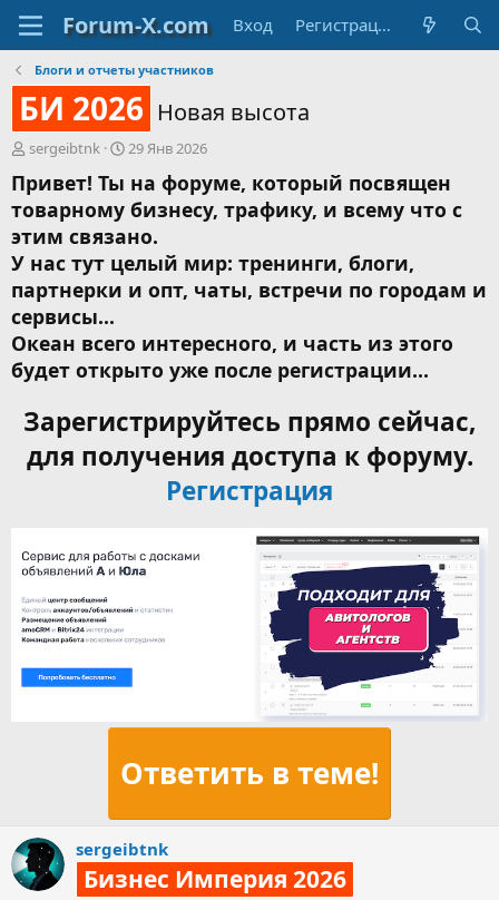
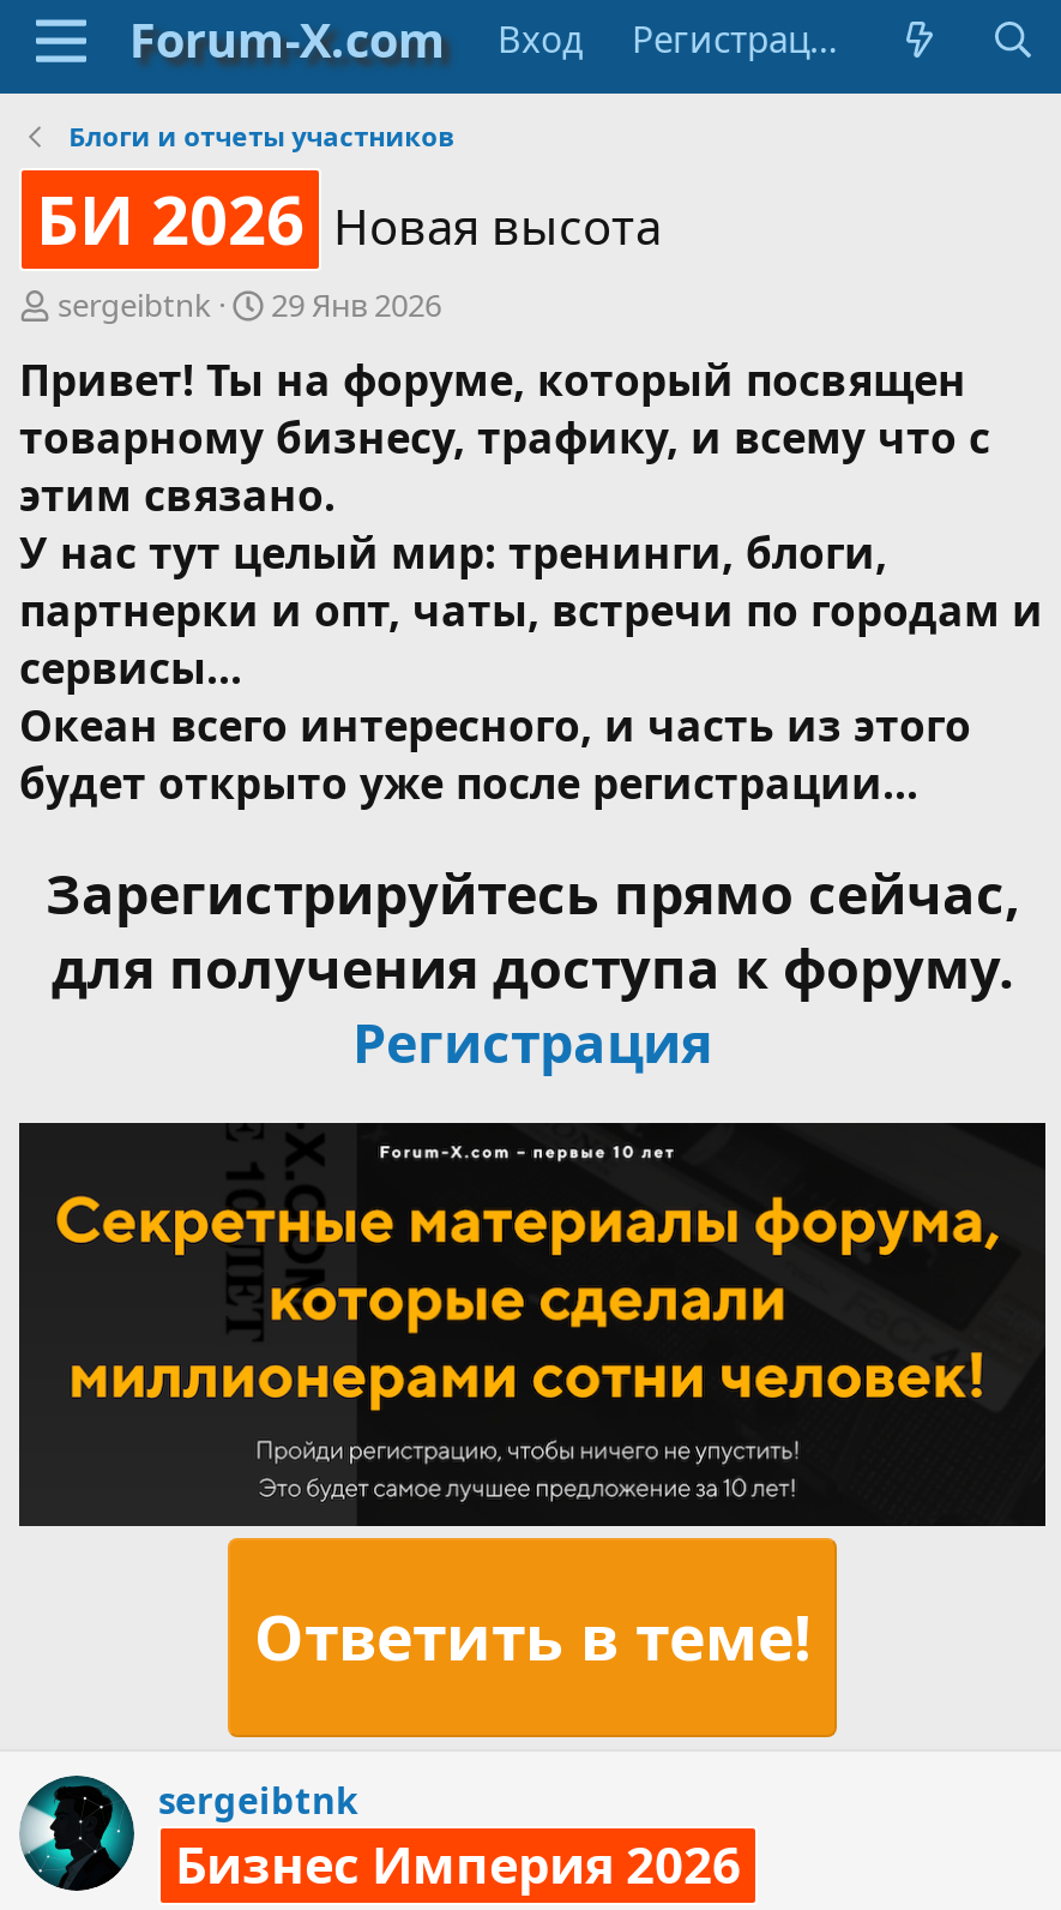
- [image]
+ [image]
